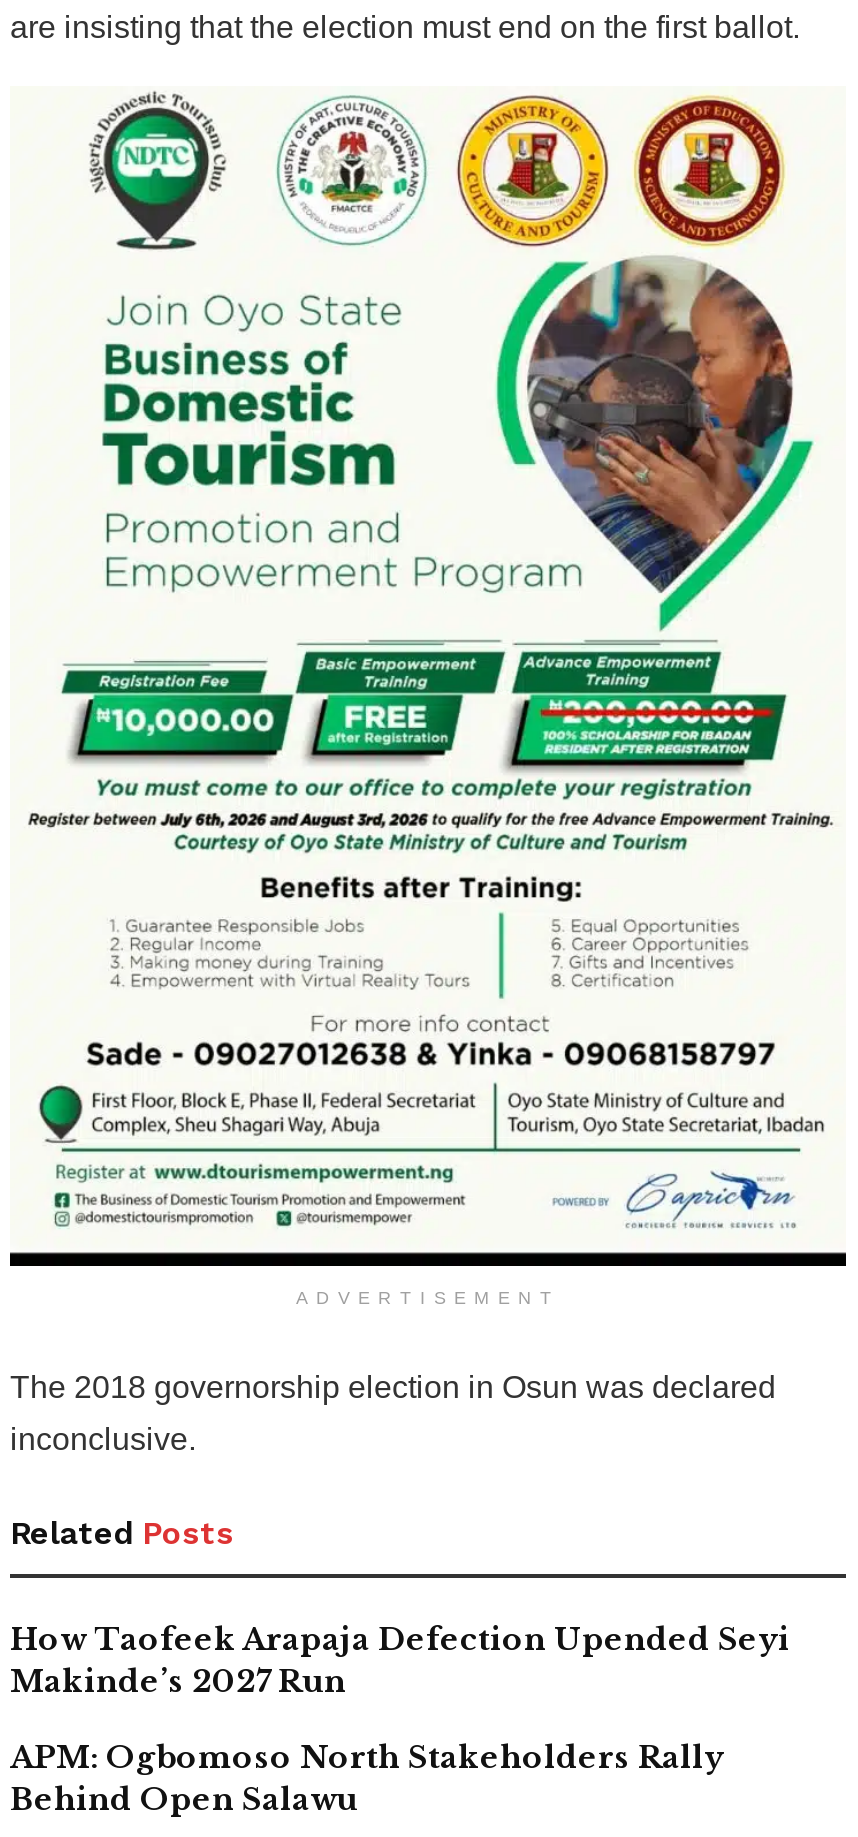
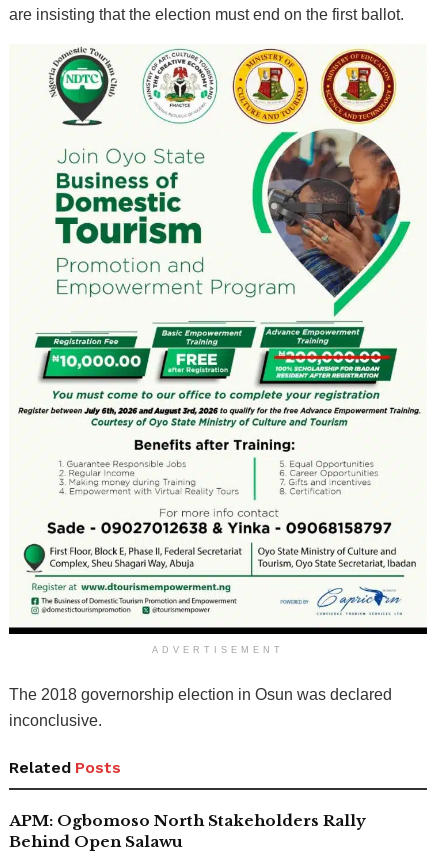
- How Taofeek Arapaja Defection Upended Seyi
- Makinde’s 2027 Run
